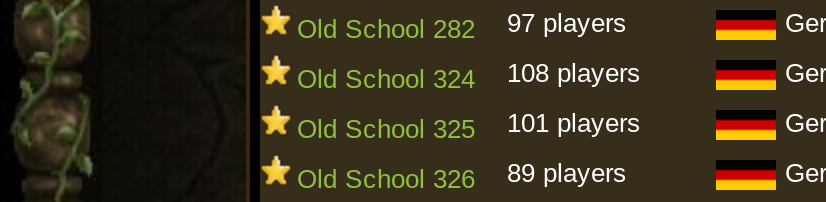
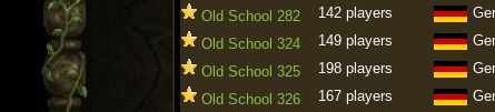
- Old School 282 97 players
+ Old School 282 142 players

- Old School 324 108 players
+ Old School 324 149 players

- Old School 325 101 players
+ Old School 325 198 players

- Old School 326 89 players
+ Old School 326 167 players
